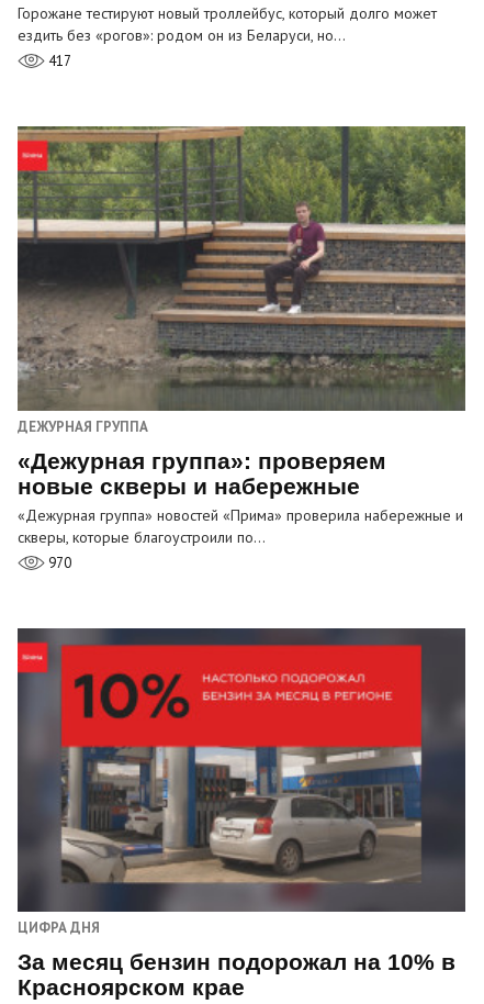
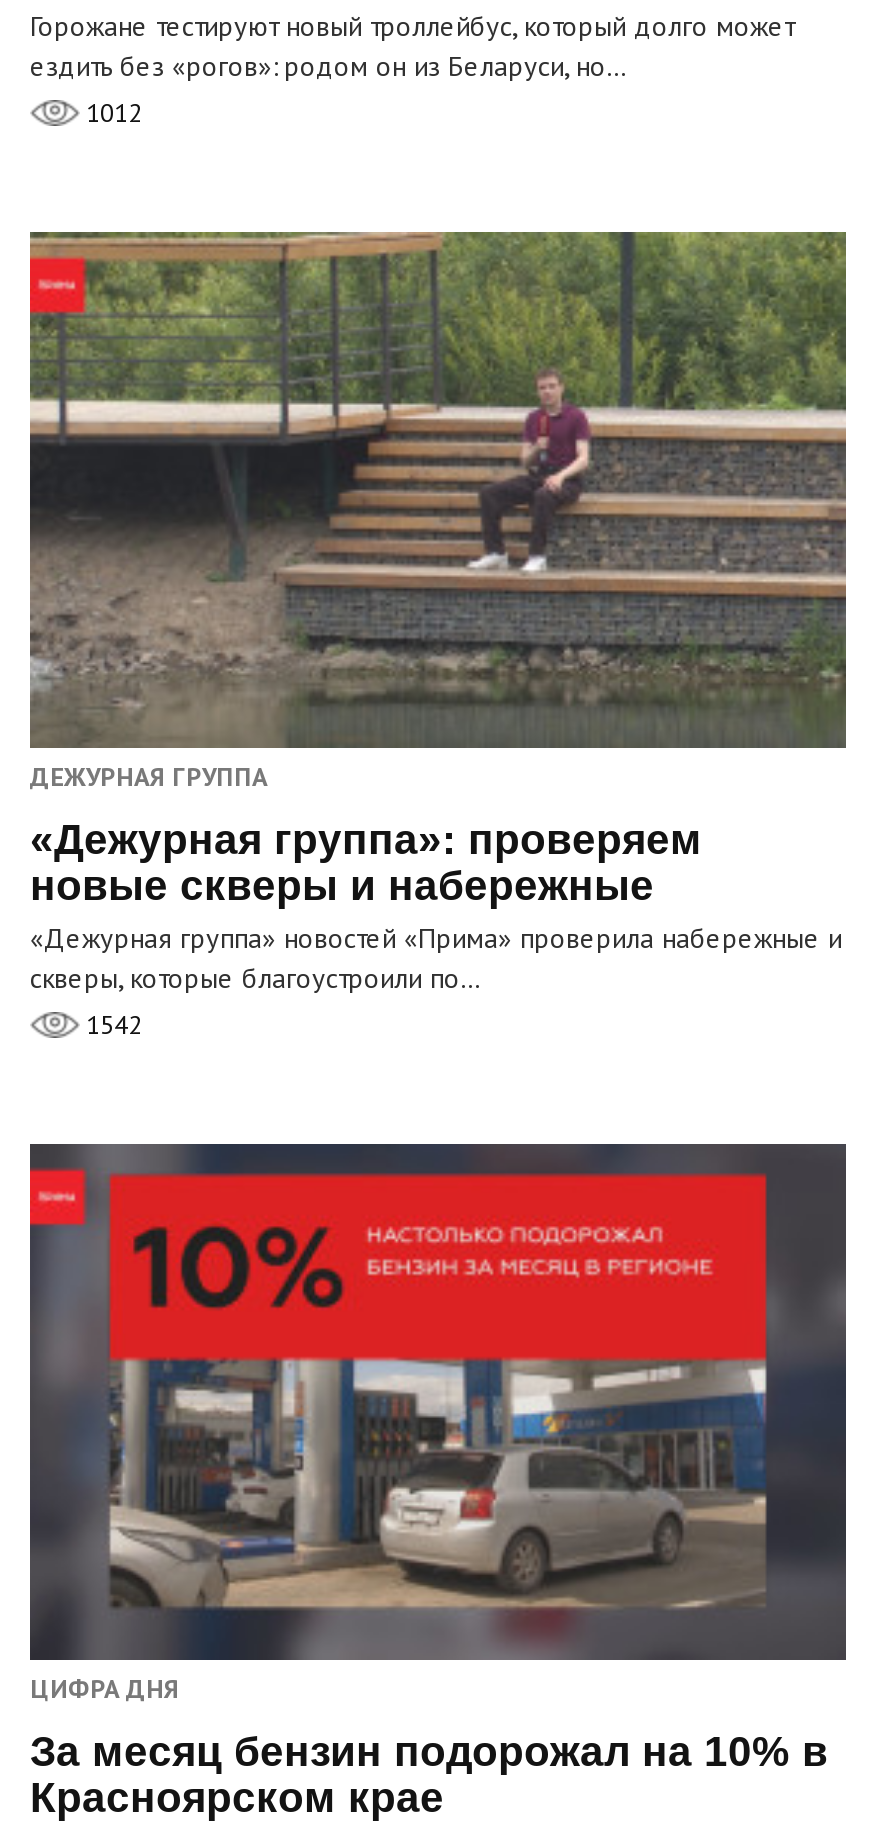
- 417
+ 1012

- 970
+ 1542
